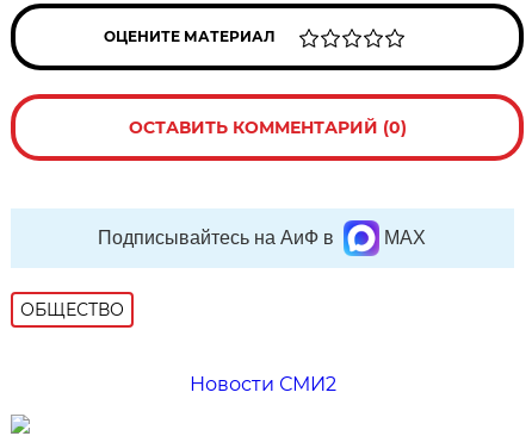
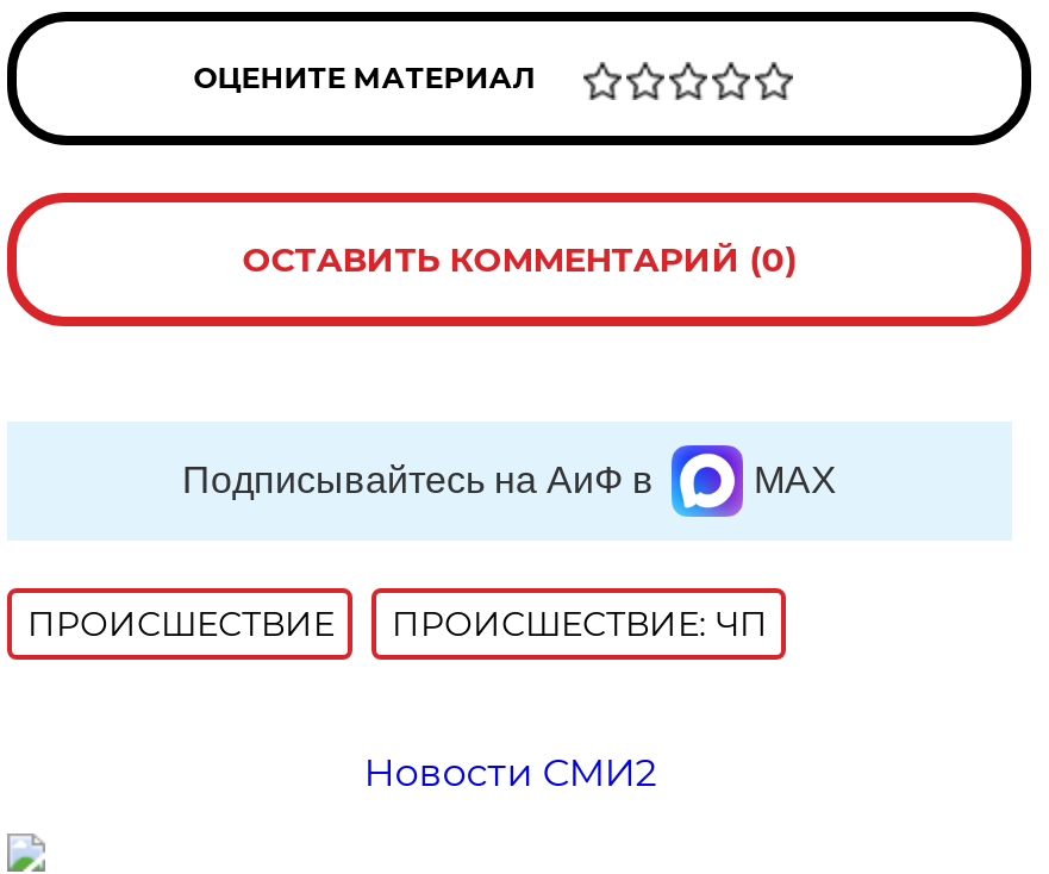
- ОБЩЕСТВО
+ ПРОИСШЕСТВИE
+ ПРОИСШЕСТВИЕ: ЧП
